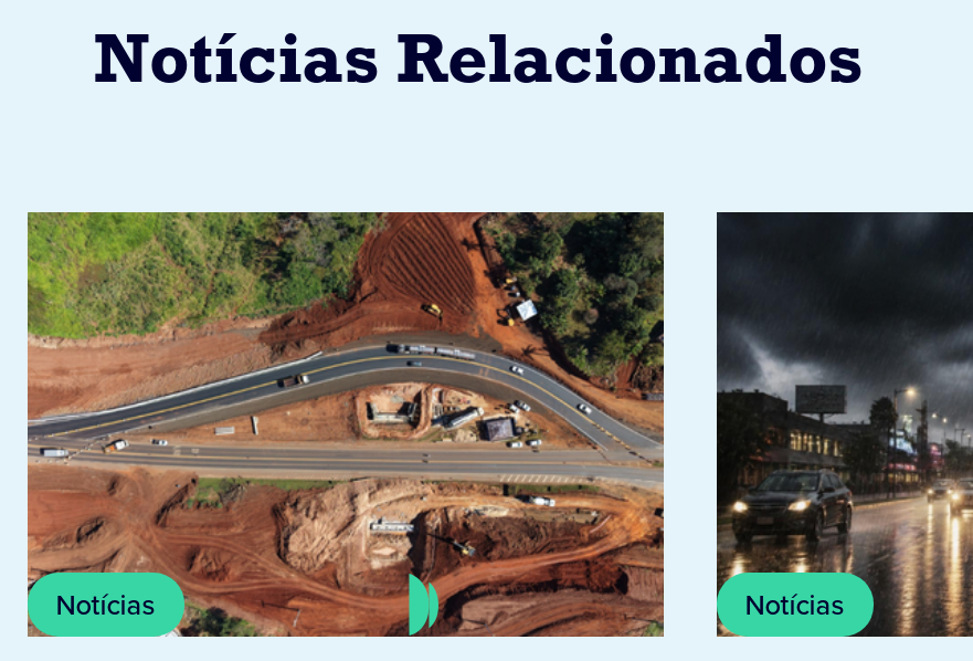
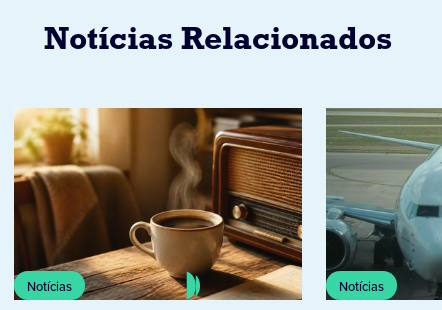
- [image]
+ [image]

- [image]
+ [image]
